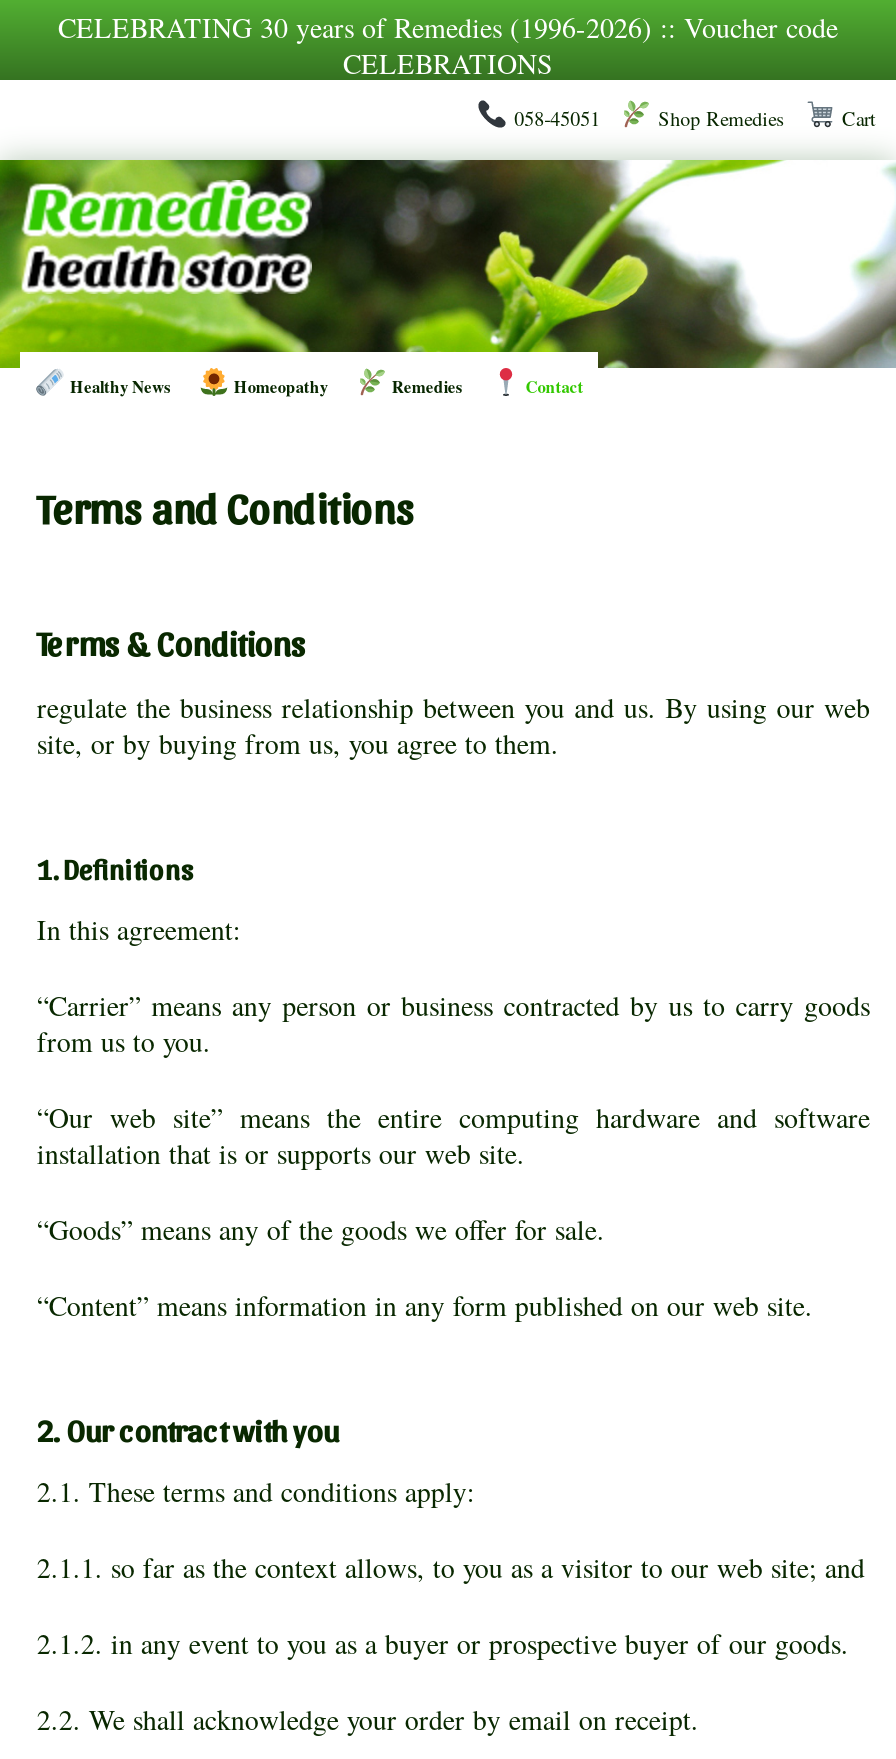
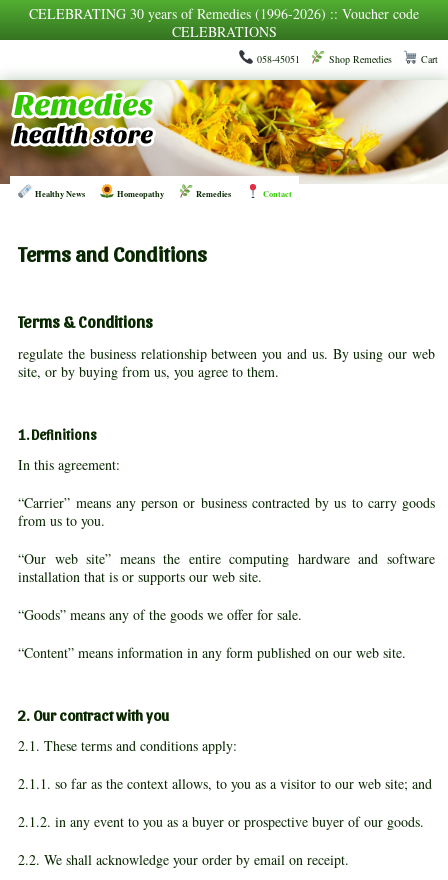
- [image]
+ [image]
